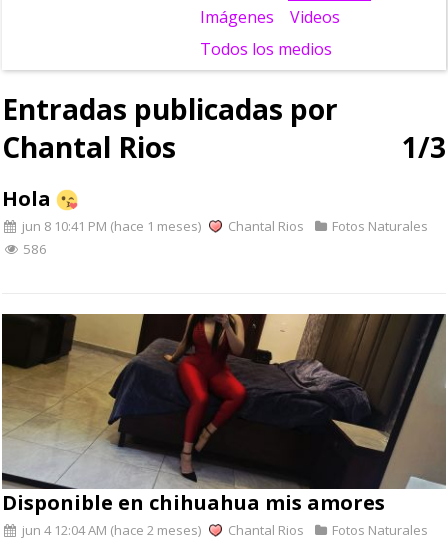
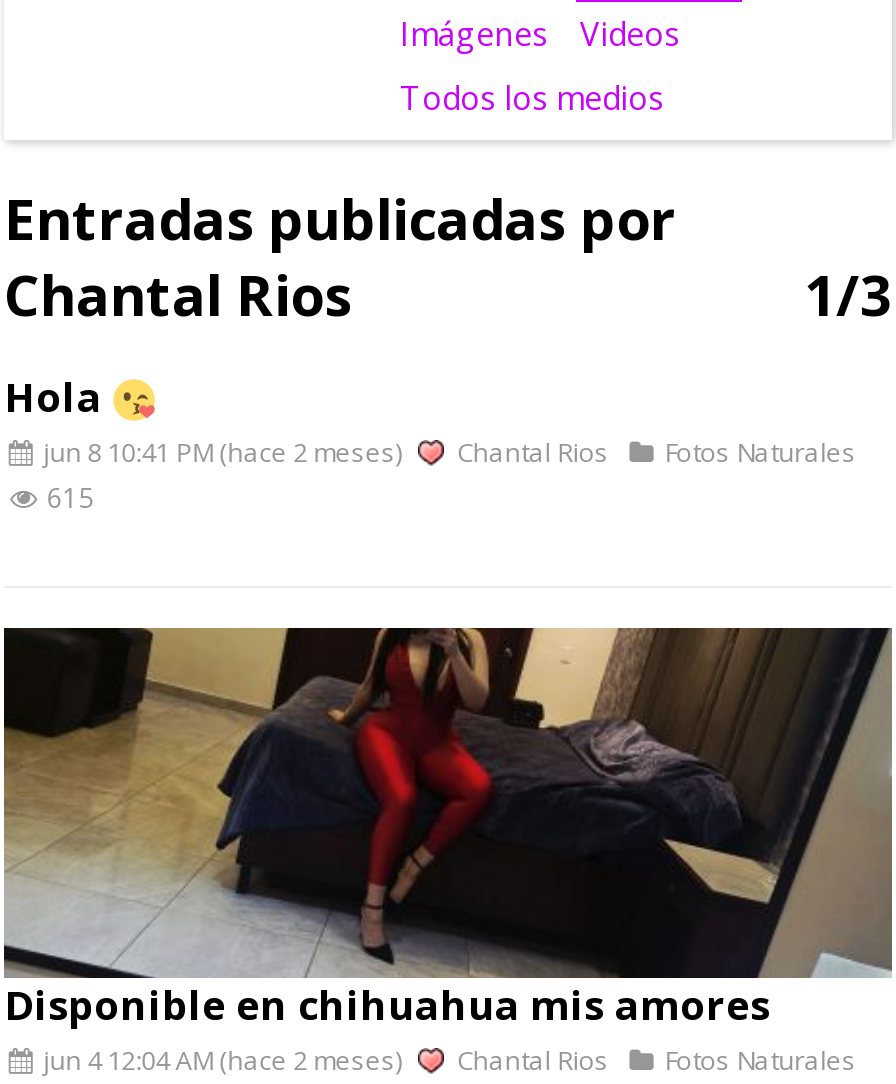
- jun 8 10:41 PM (hace 1 meses)
+ jun 8 10:41 PM (hace 2 meses)

- 586
+ 615
